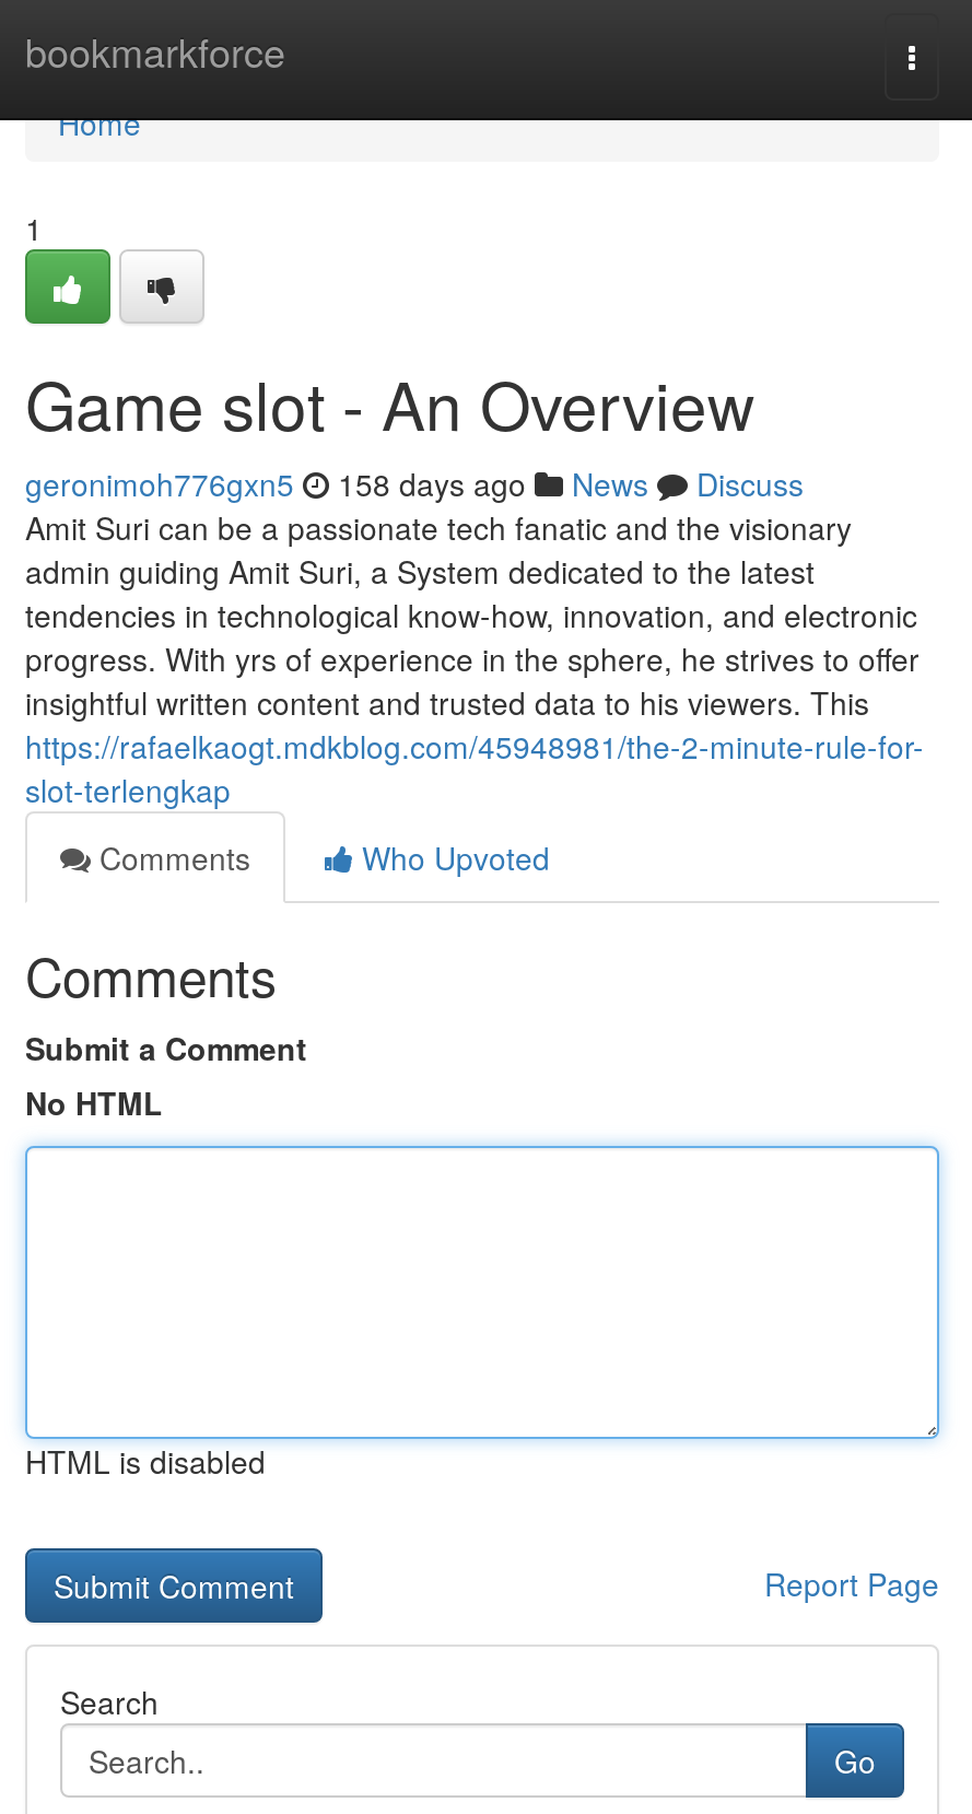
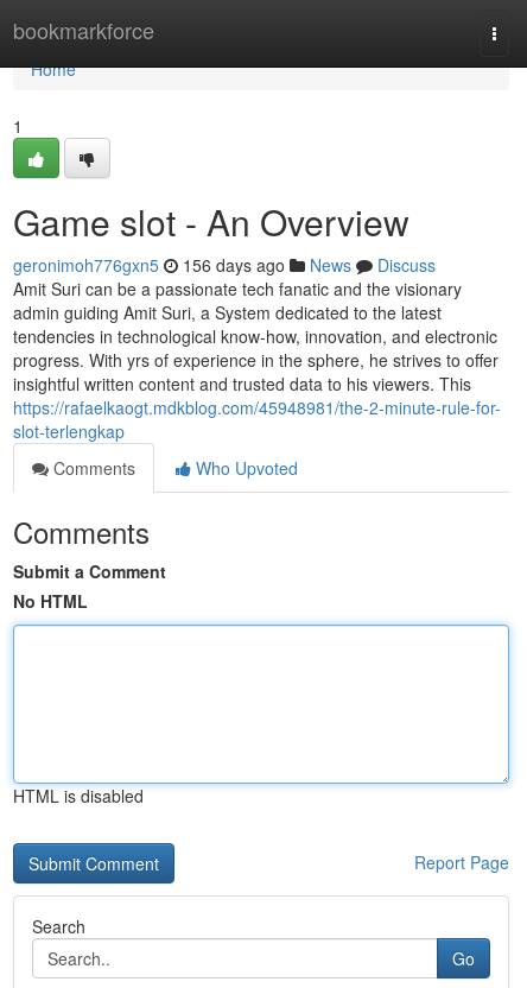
- geronimoh776gxn5 158 days ago News Discuss
+ geronimoh776gxn5 156 days ago News Discuss
